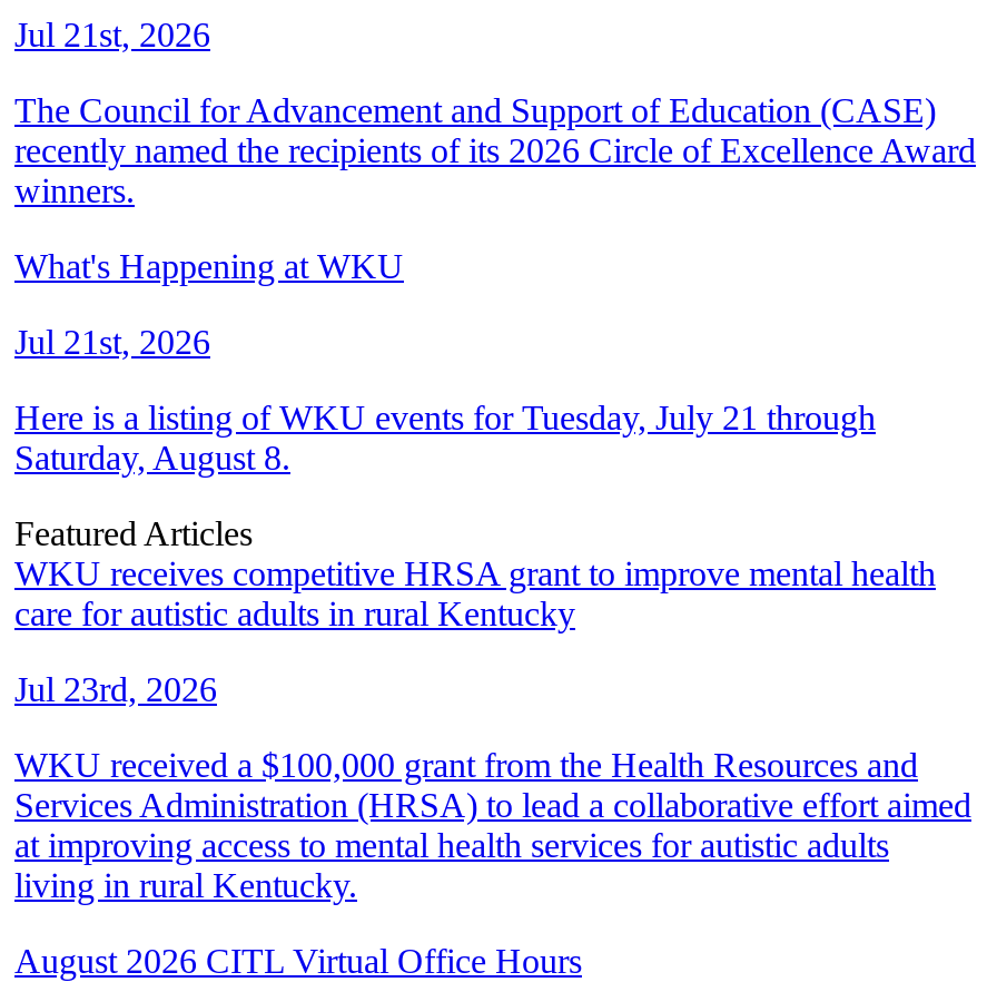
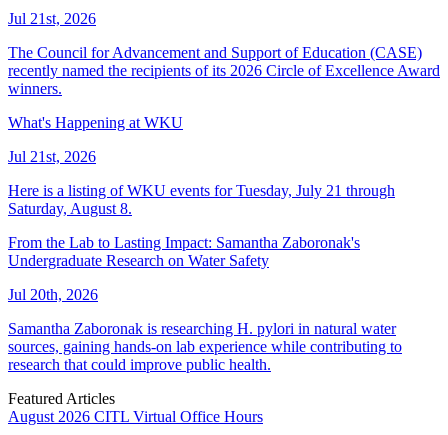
+ From the Lab to Lasting Impact: Samantha Zaboronak's
+ Undergraduate Research on Water Safety
+ Jul 20th, 2026
+ Samantha Zaboronak is researching H. pylori in natural water
+ sources, gaining hands-on lab experience while contributing to
+ research that could improve public health.

moved down: Featured Articles

- WKU receives competitive HRSA grant to improve mental health
- care for autistic adults in rural Kentucky
- Jul 23rd, 2026
- WKU received a $100,000 grant from the Health Resources and
- Services Administration (HRSA) to lead a collaborative effort aimed
- at improving access to mental health services for autistic adults
- living in rural Kentucky.
